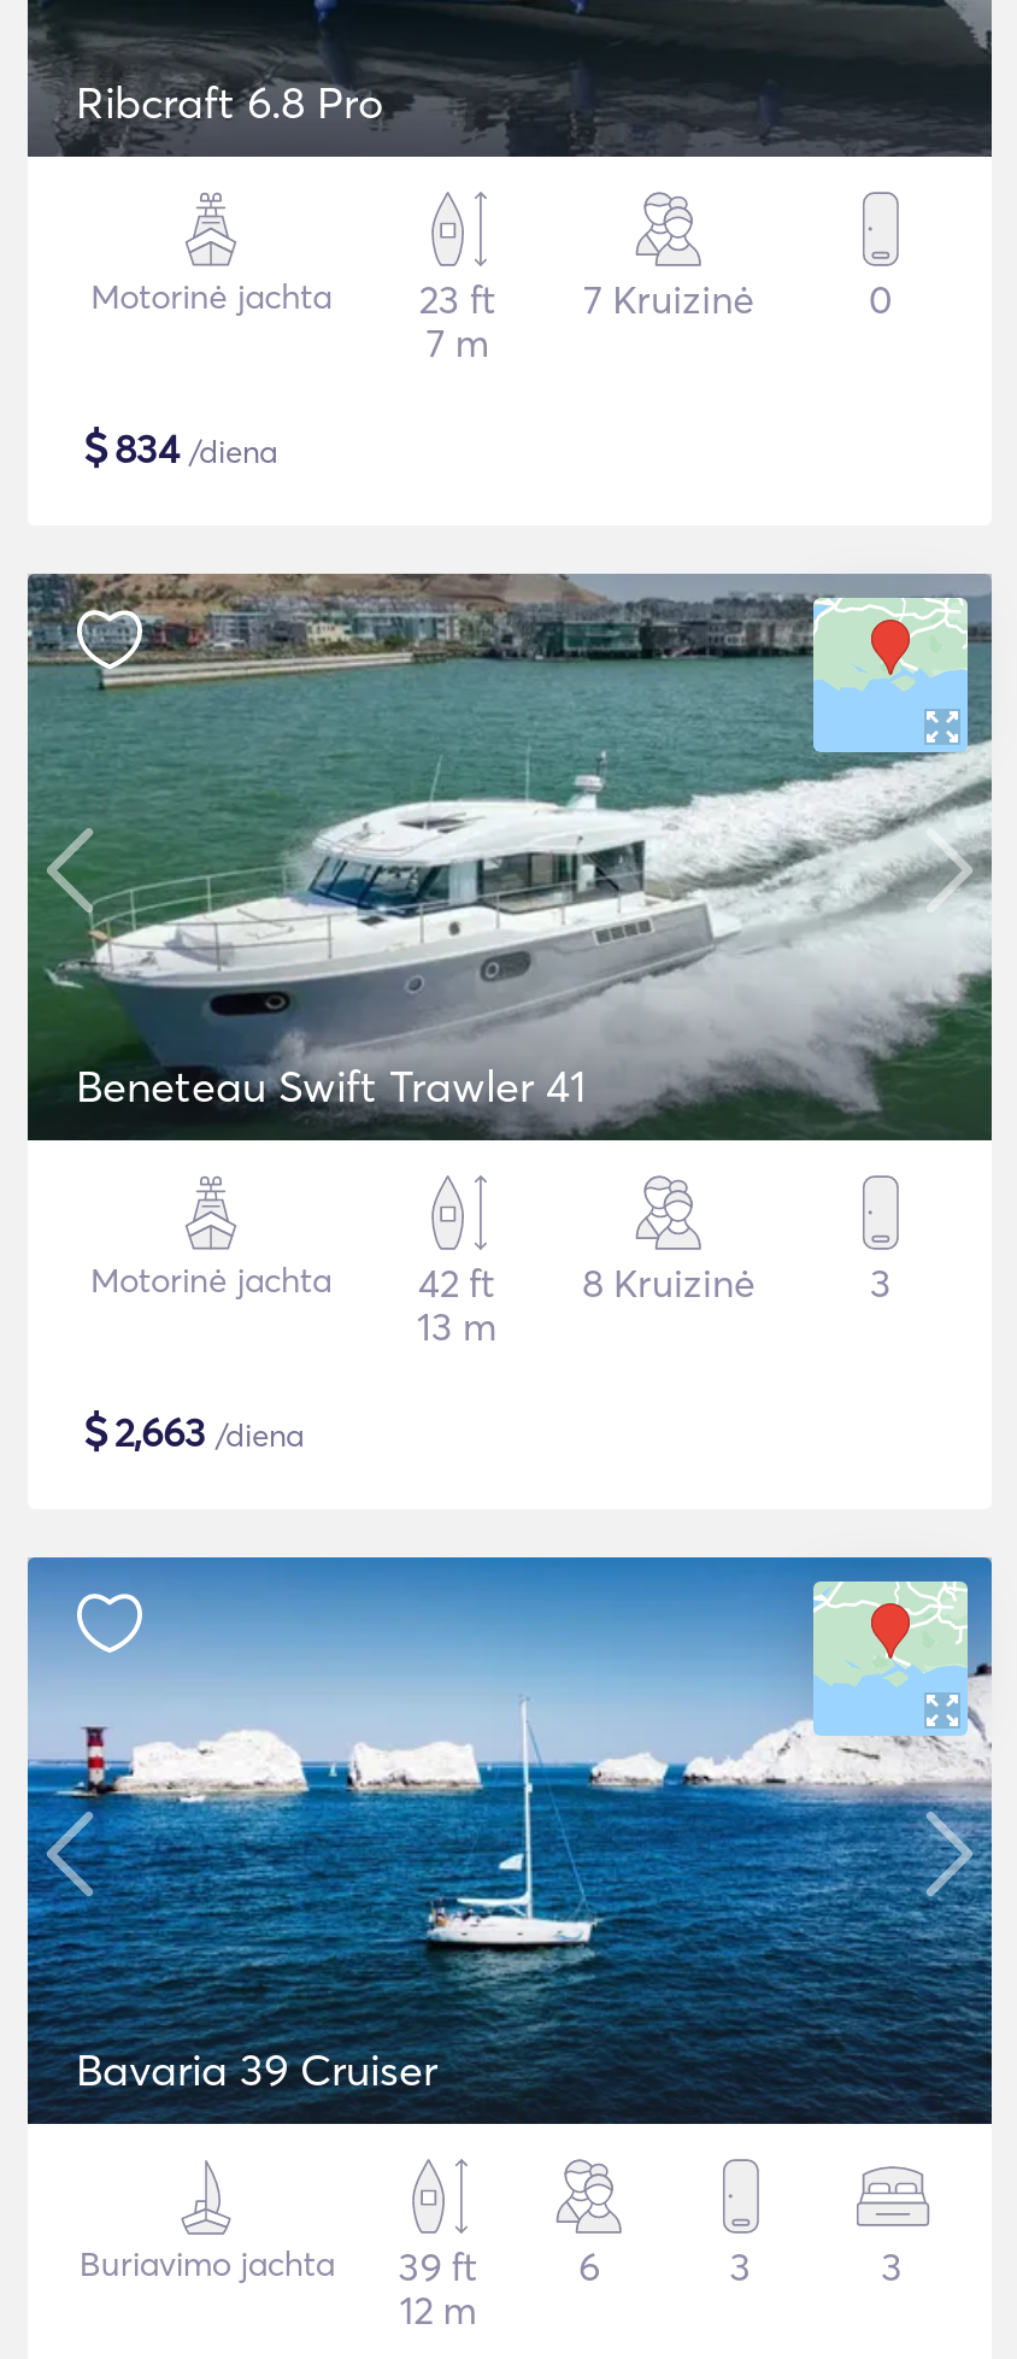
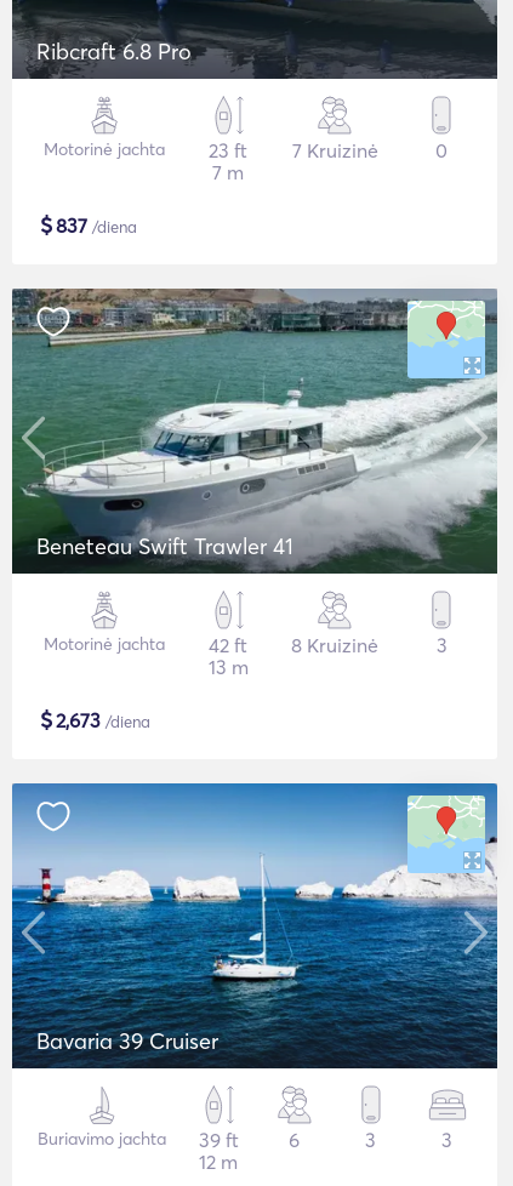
- $834 /diena
+ $837 /diena

- $2,663 /diena
+ $2,673 /diena
